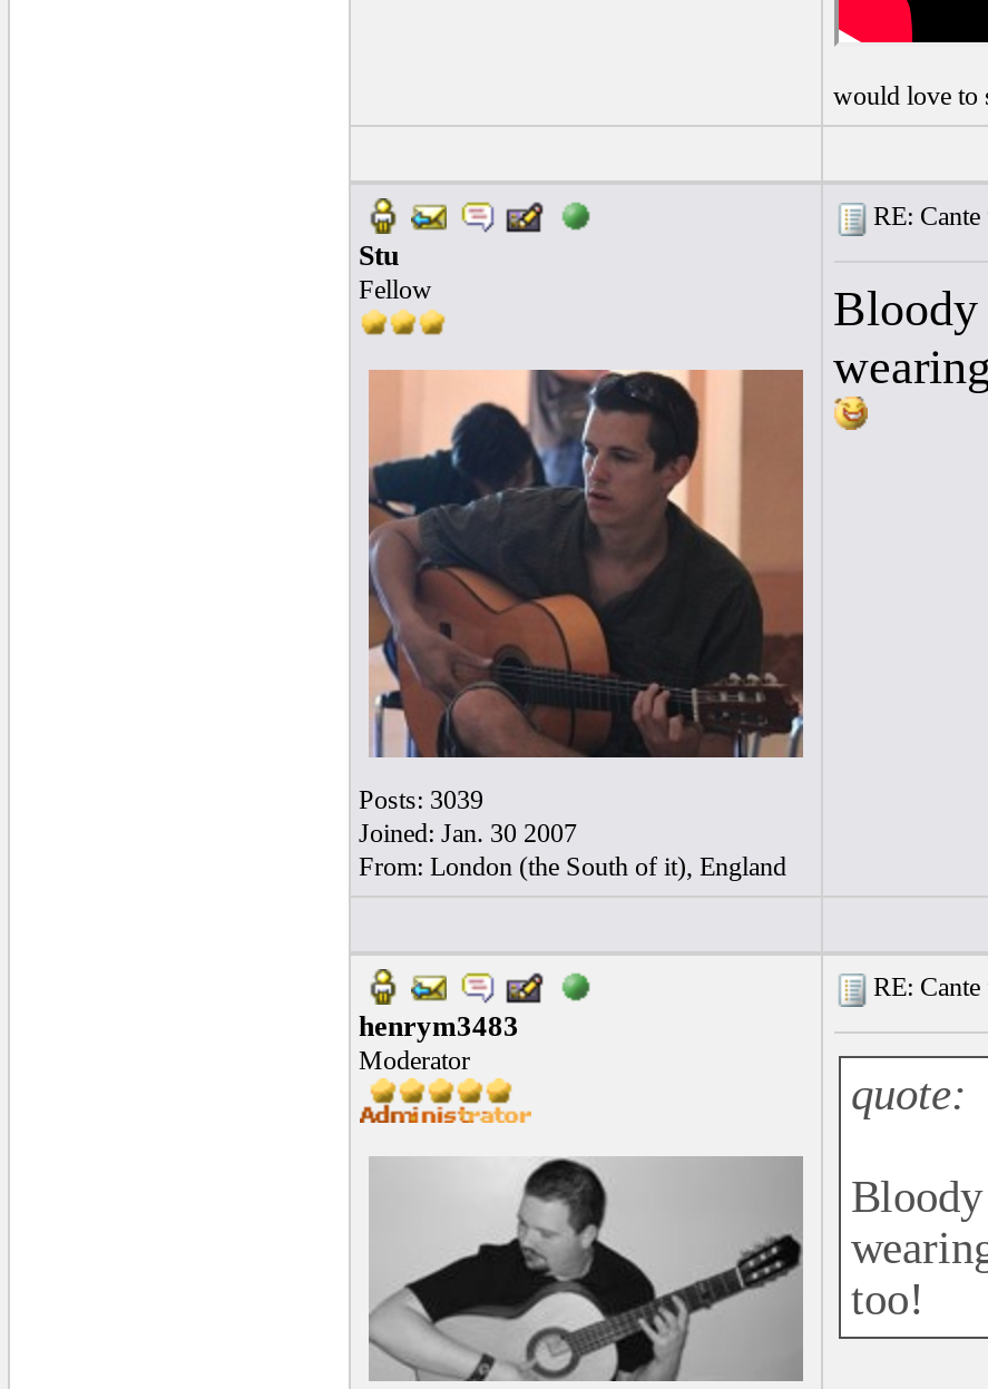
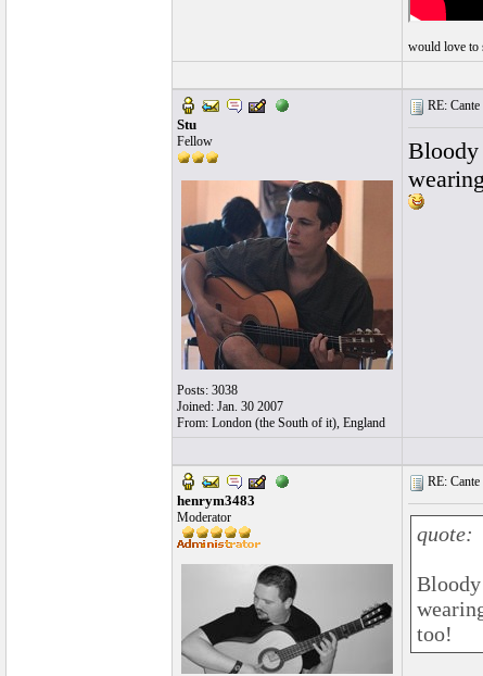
- Posts: 3039
+ Posts: 3038
